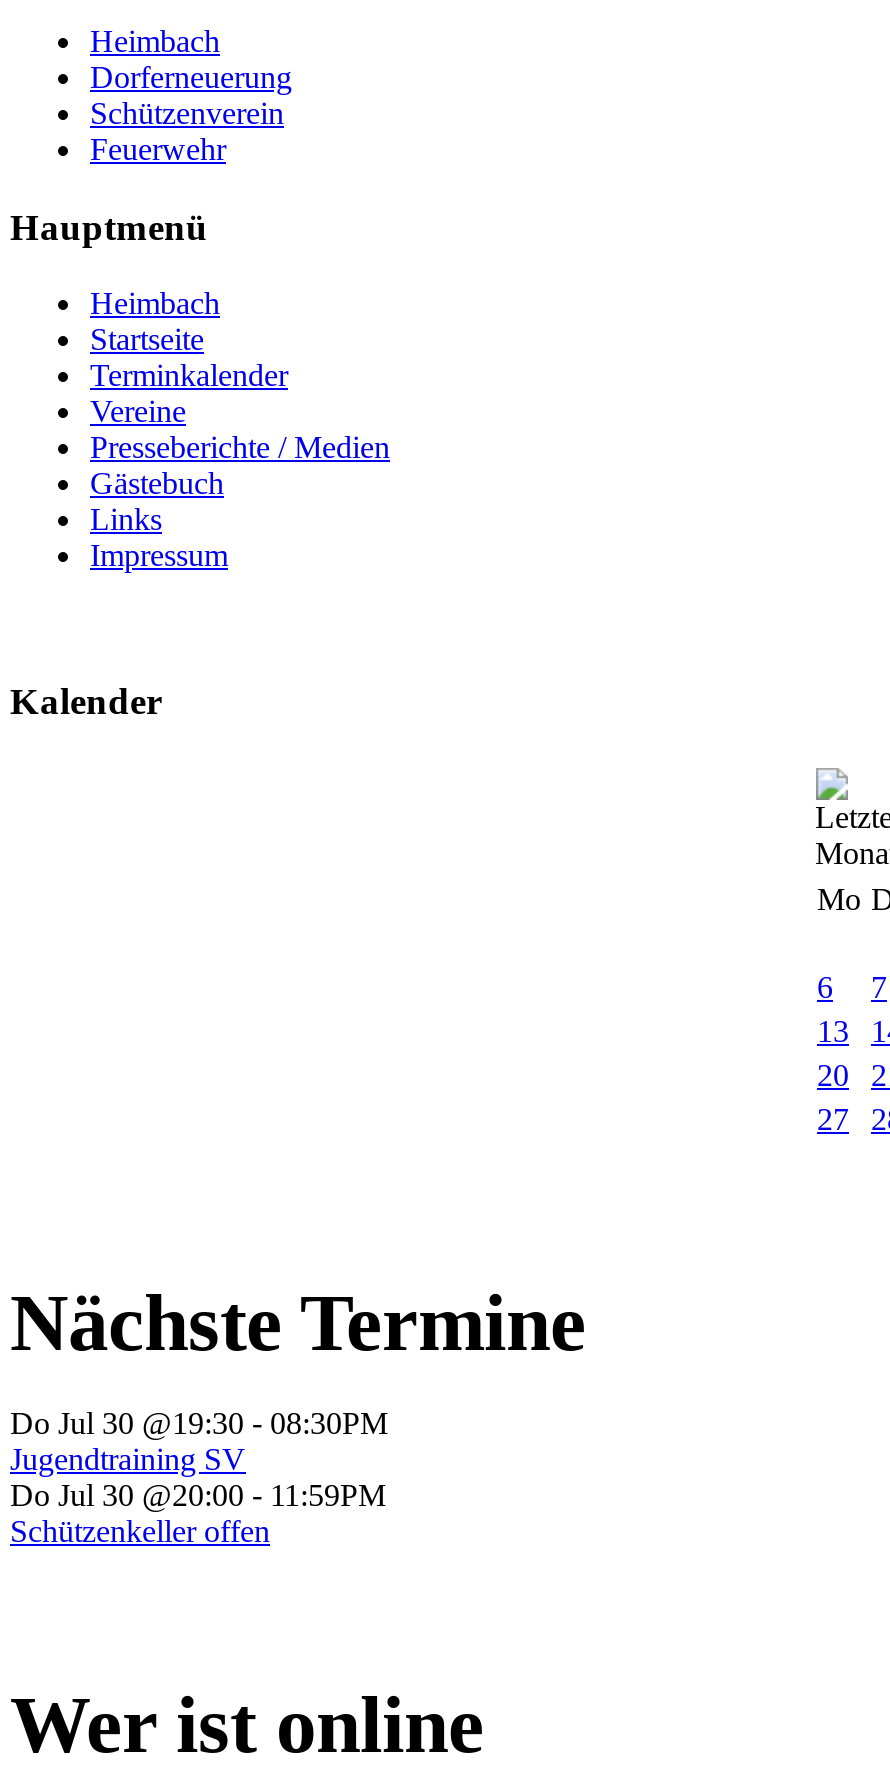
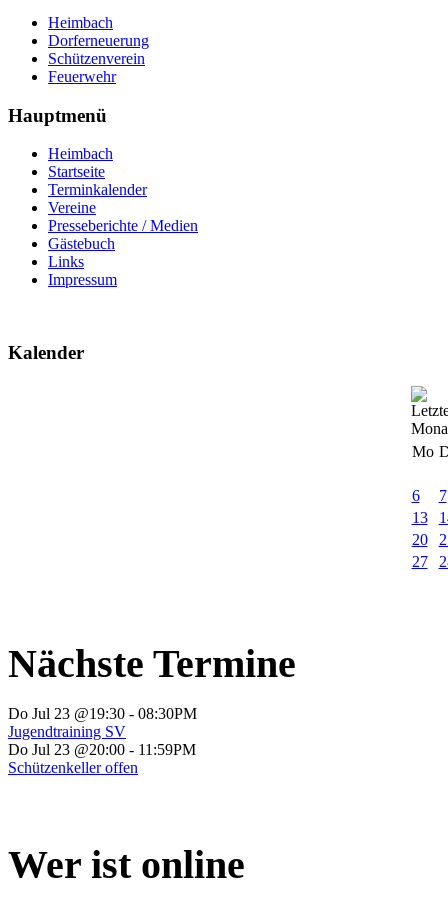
- Do Jul 30 @19:30 - 08:30PM
+ Do Jul 23 @19:30 - 08:30PM

- Do Jul 30 @20:00 - 11:59PM
+ Do Jul 23 @20:00 - 11:59PM
